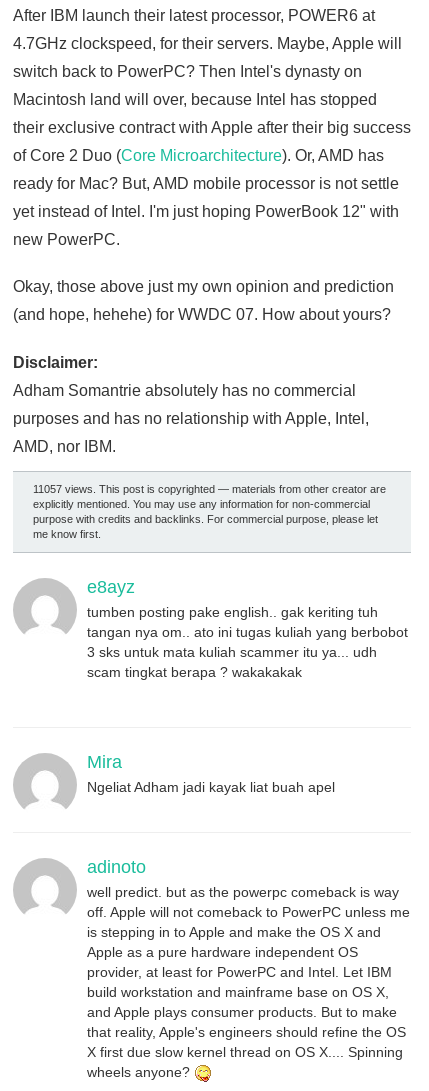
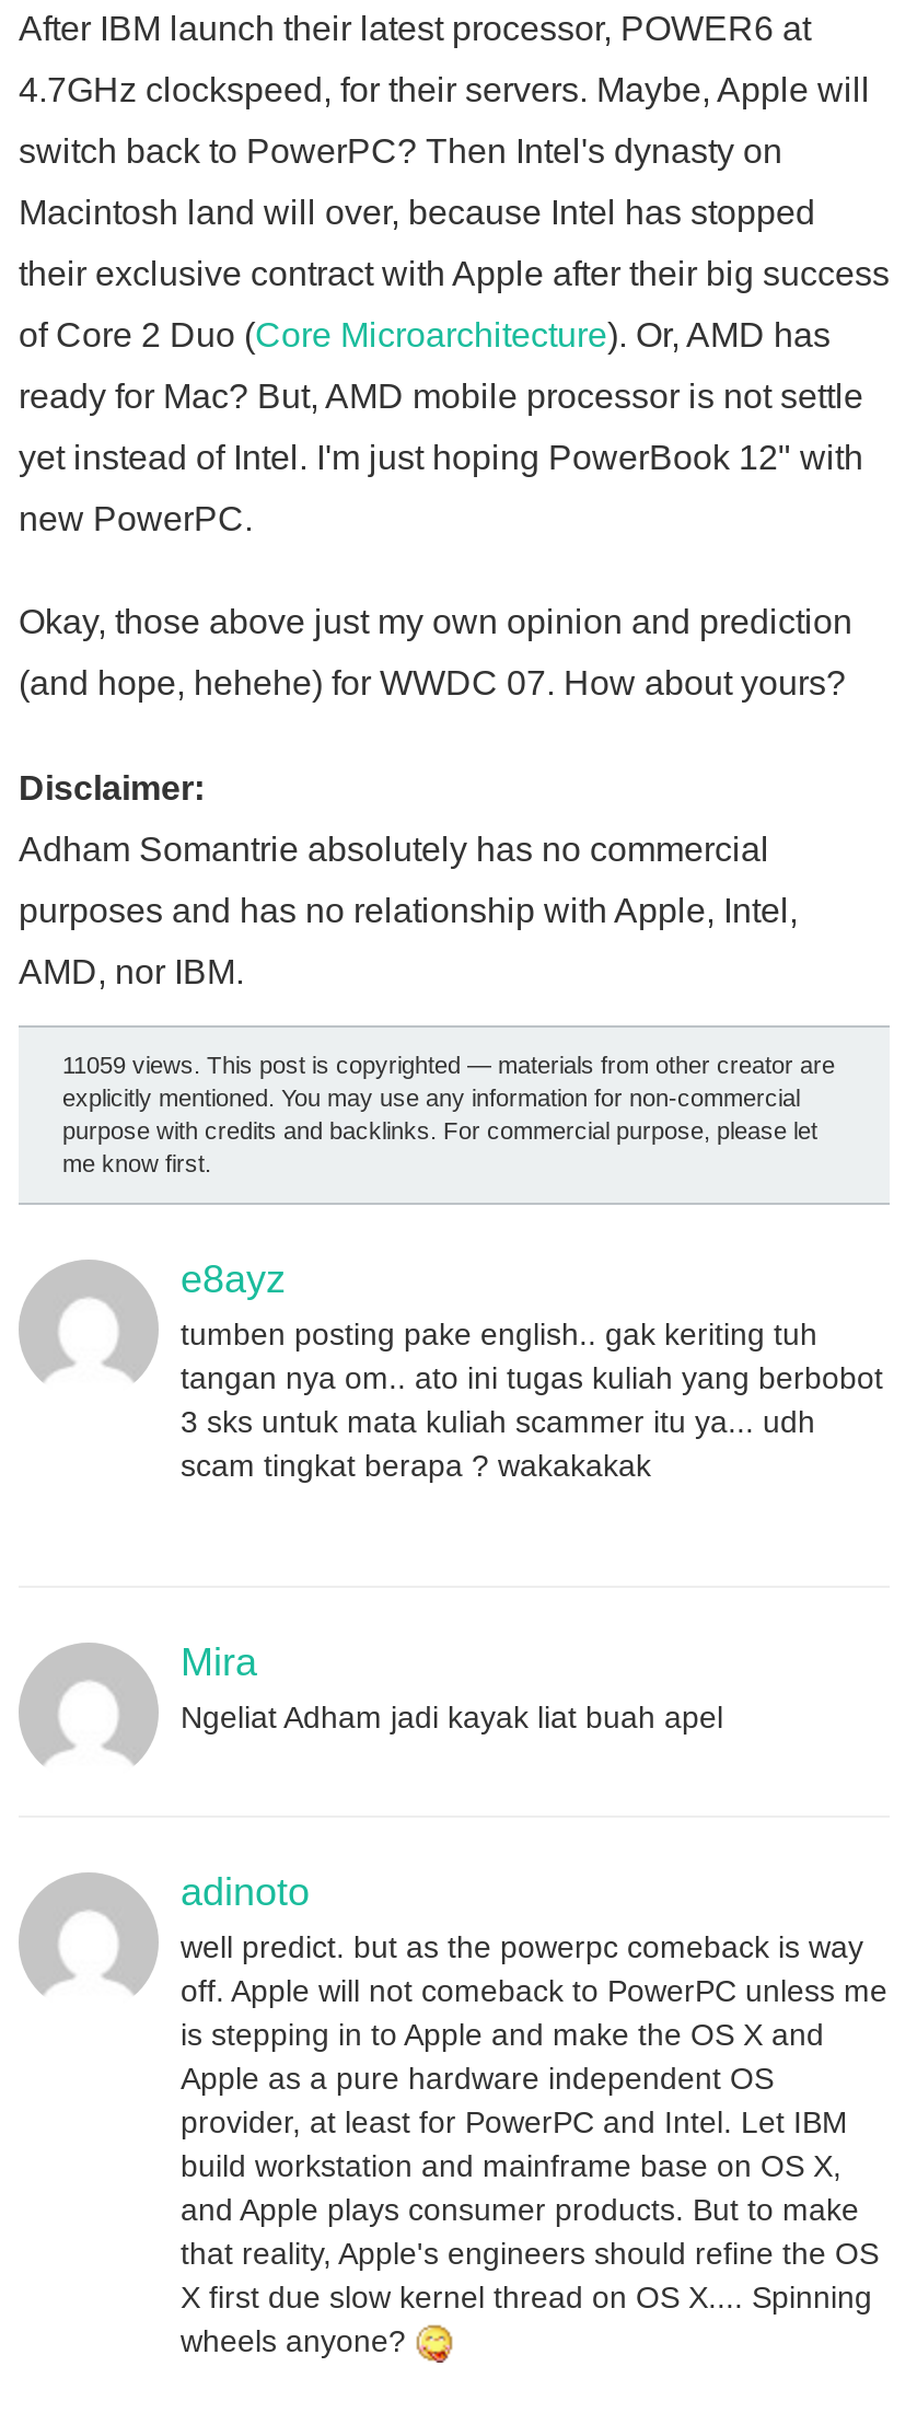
- 11057 views. This post is copyrighted — materials from other creator are
+ 11059 views. This post is copyrighted — materials from other creator are
